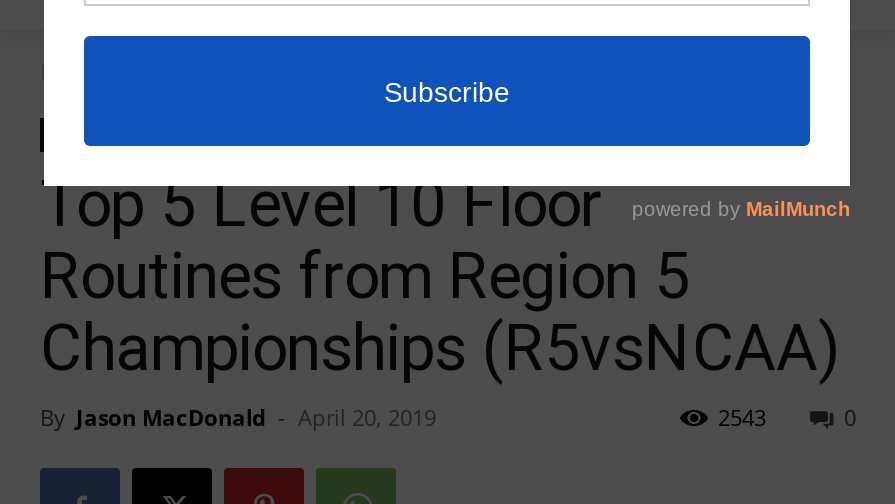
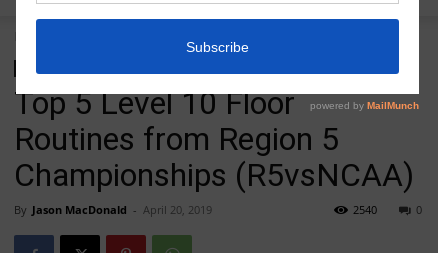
- 2543
+ 2540
